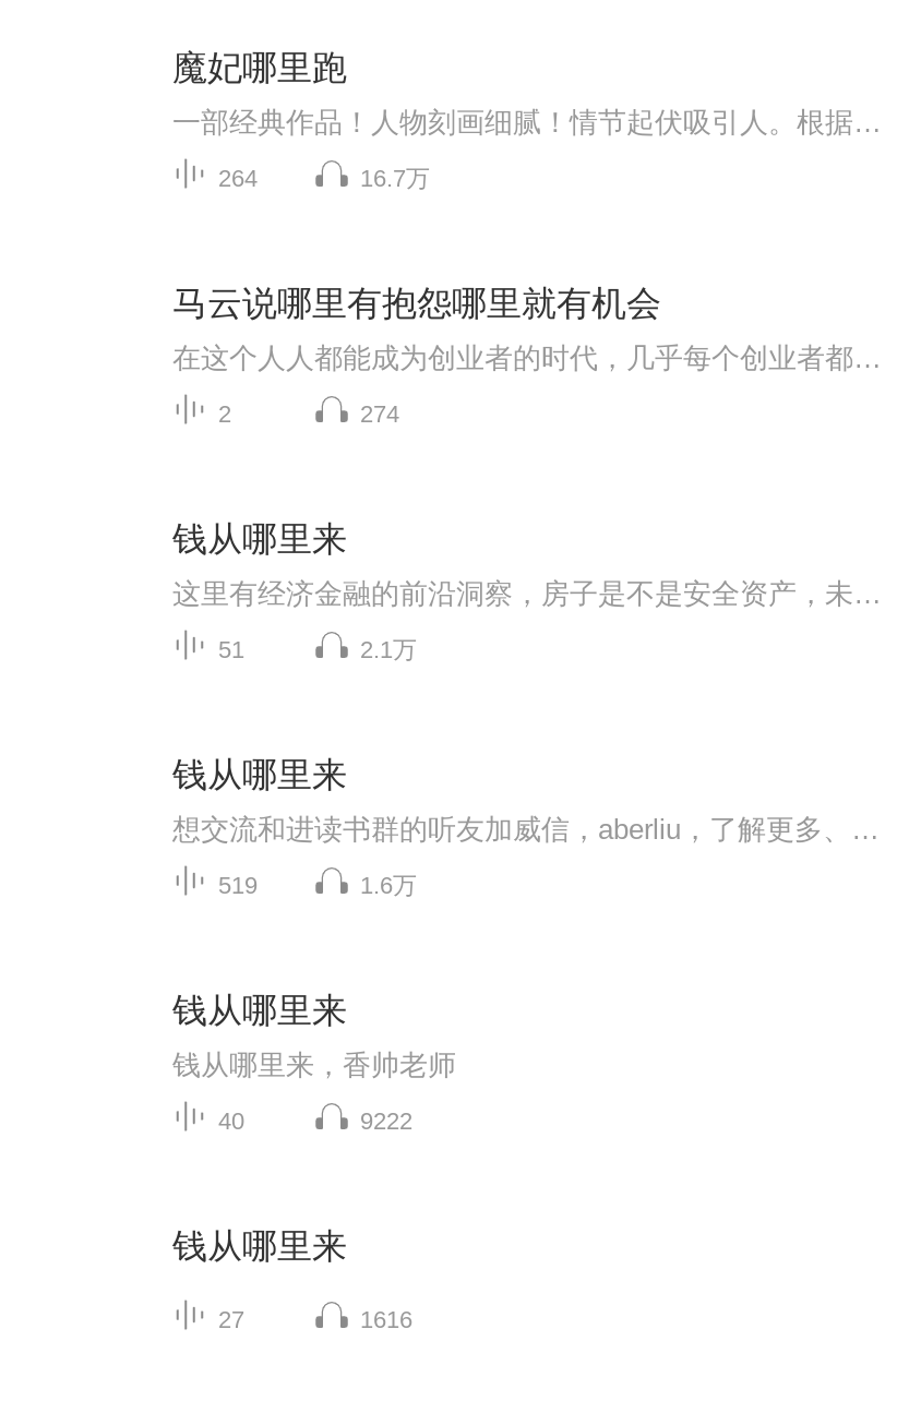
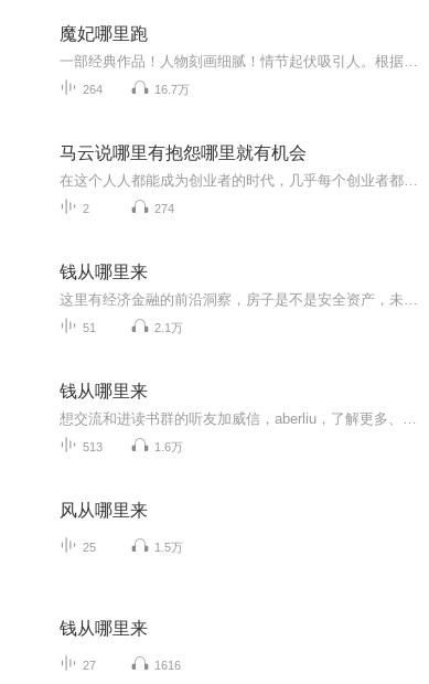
- 519
+ 513

- 钱从哪里来
- 钱从哪里来，香帅老师
- 40
- 9222
+ 风从哪里来
+ 25
+ 1.5万
